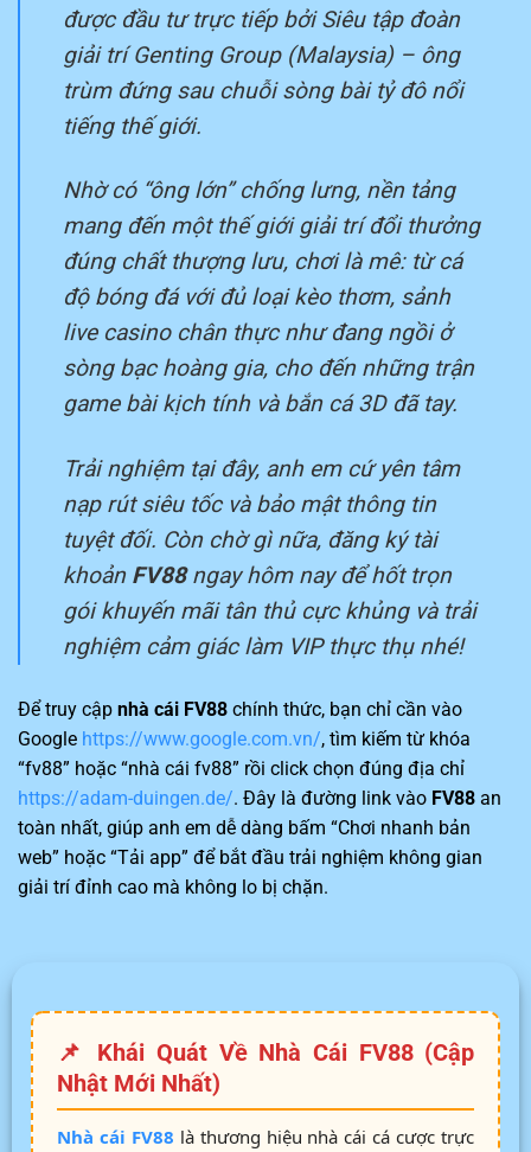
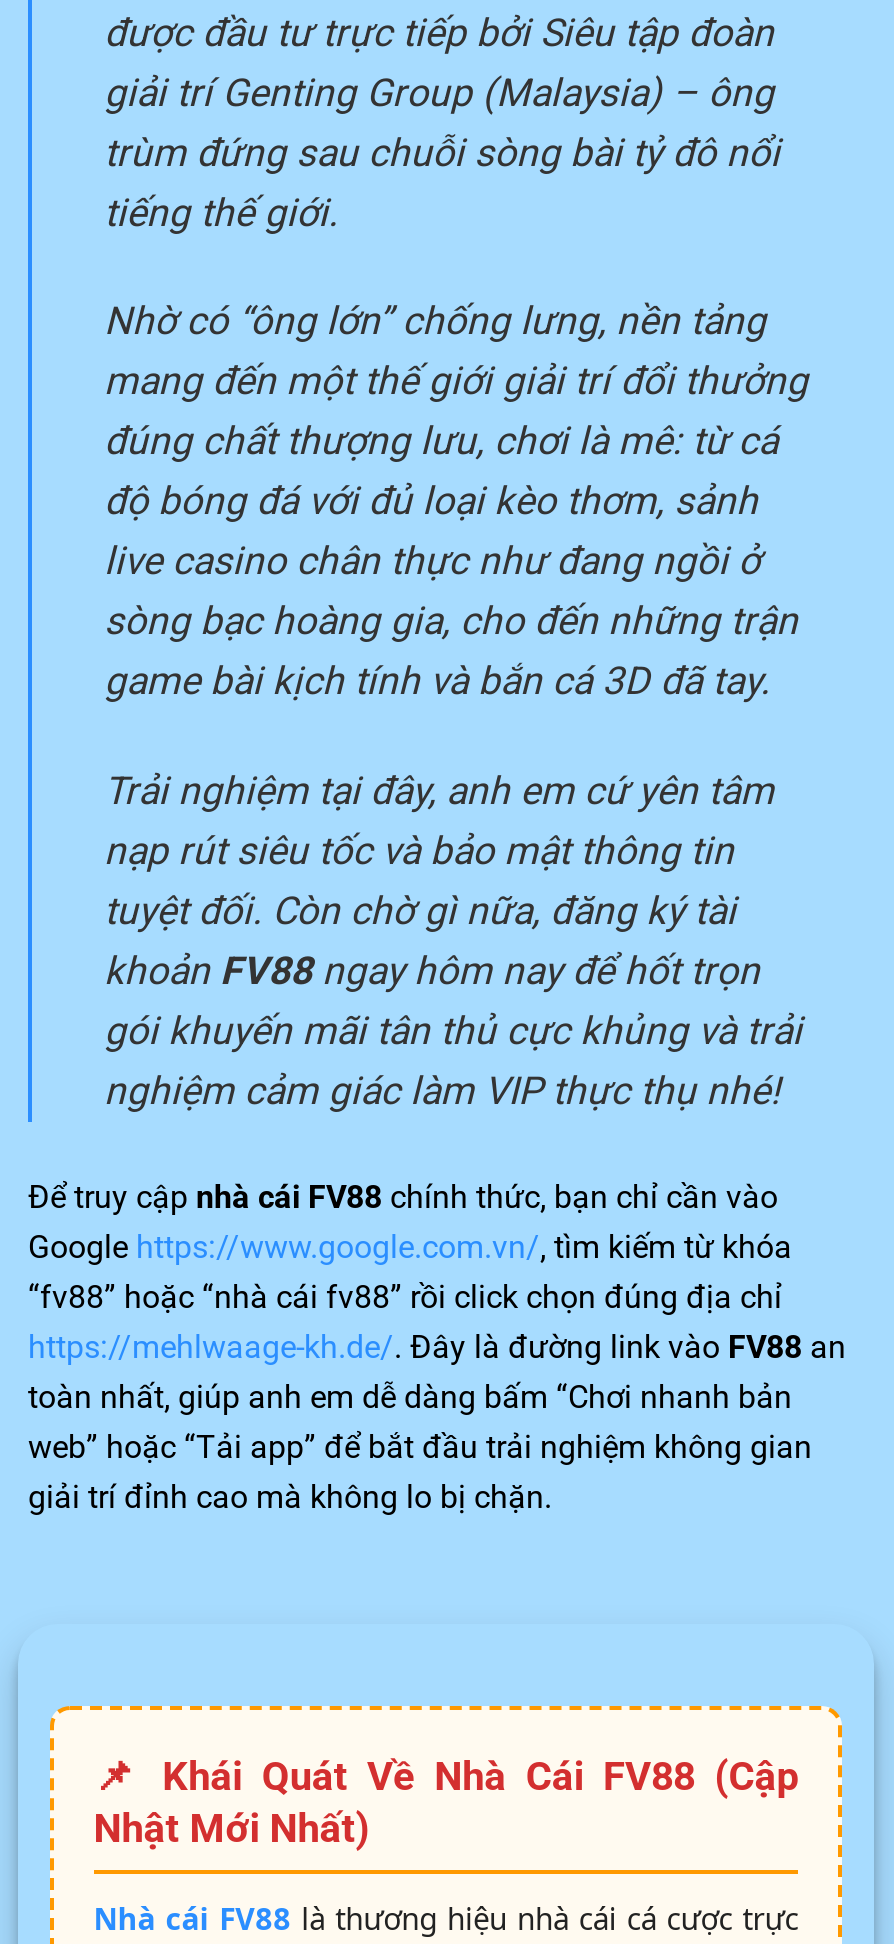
- https://adam-duingen.de/. Đây là đường link vào FV88 an
+ https://mehlwaage-kh.de/. Đây là đường link vào FV88 an
